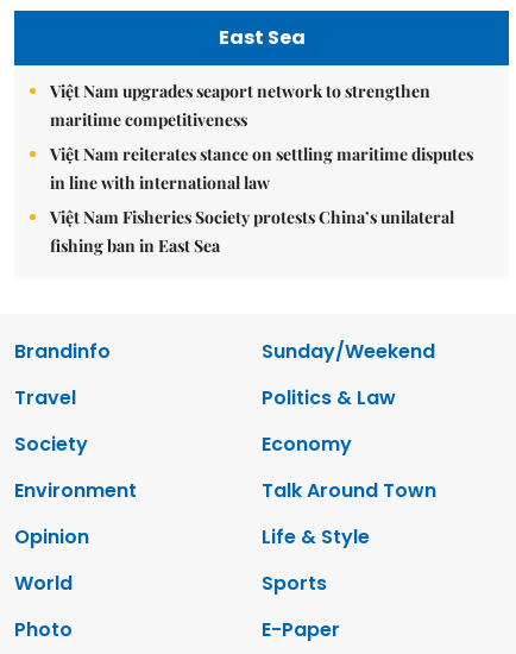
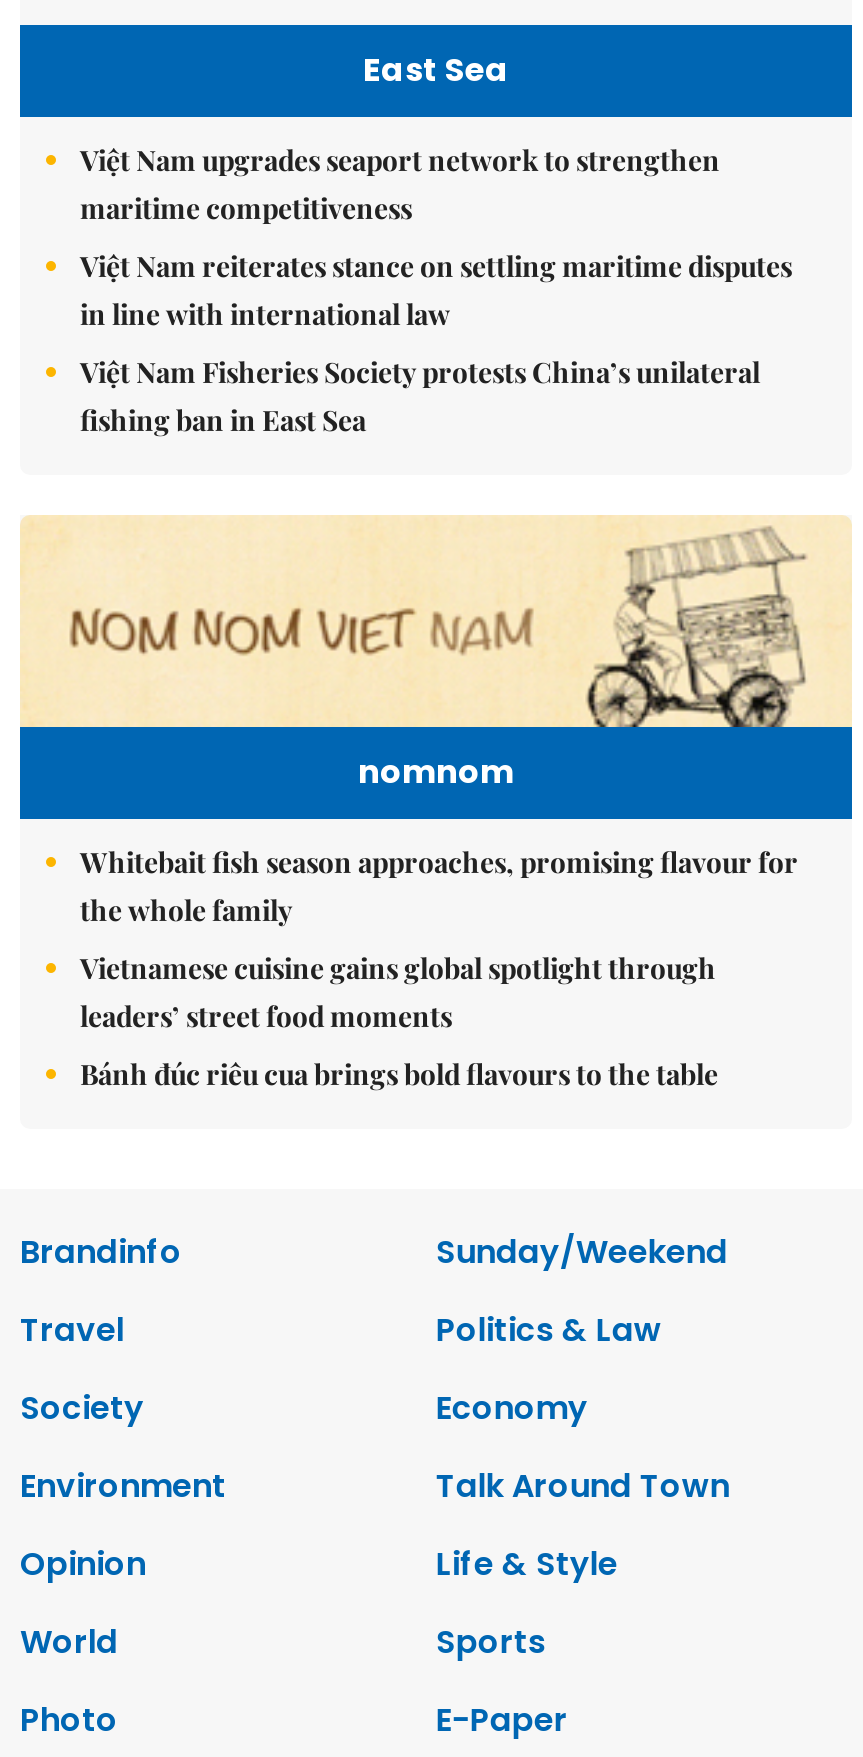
+ [image]
+ nomnom
+ Whitebait fish season approaches, promising flavour for
+ the whole family
+ Vietnamese cuisine gains global spotlight through
+ leaders’ street food moments
+ Bánh đúc riêu cua brings bold flavours to the table
